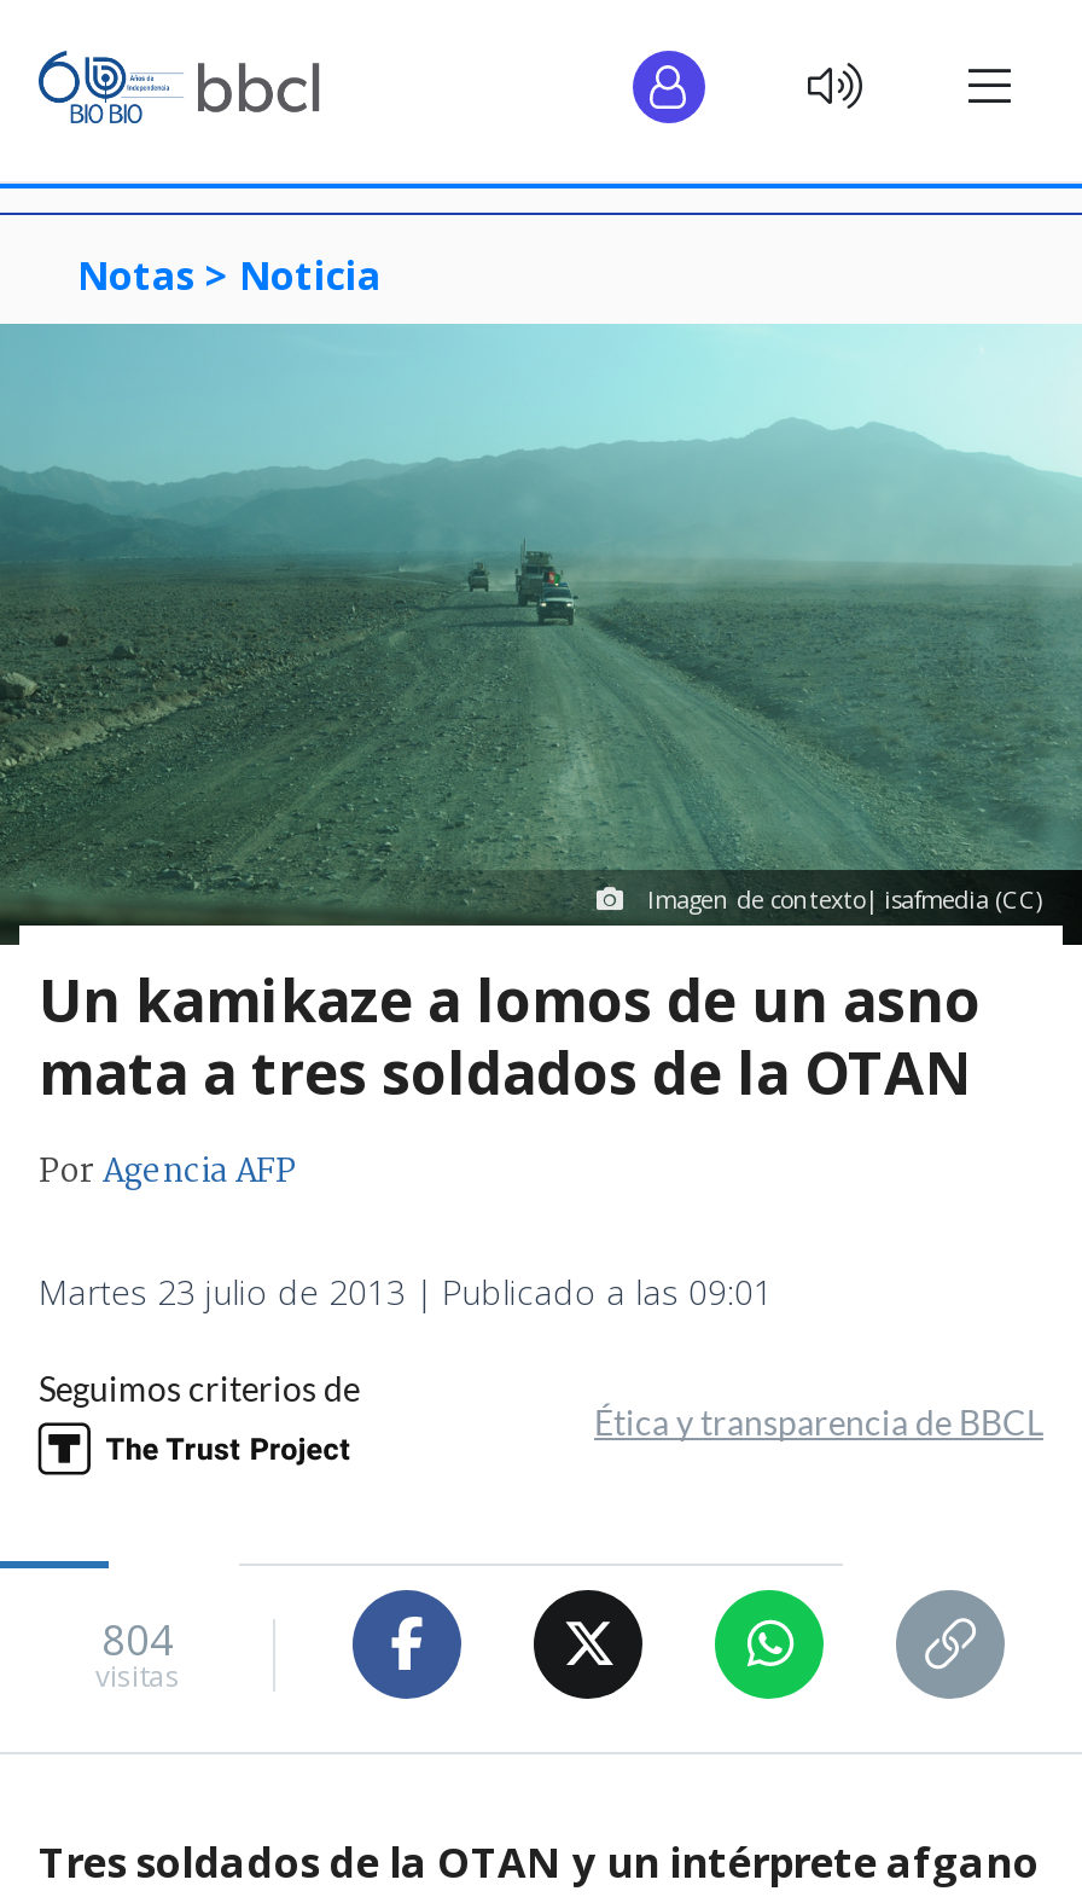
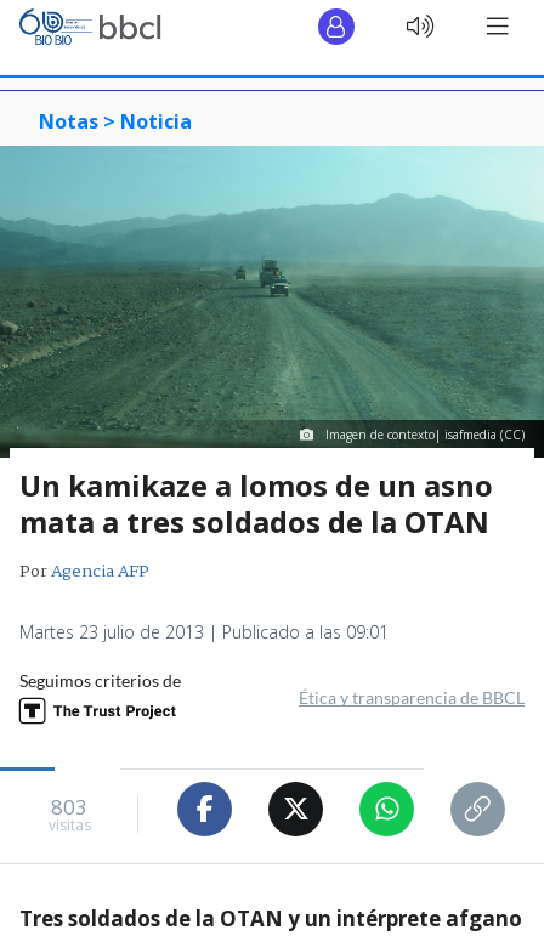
- 804
+ 803
